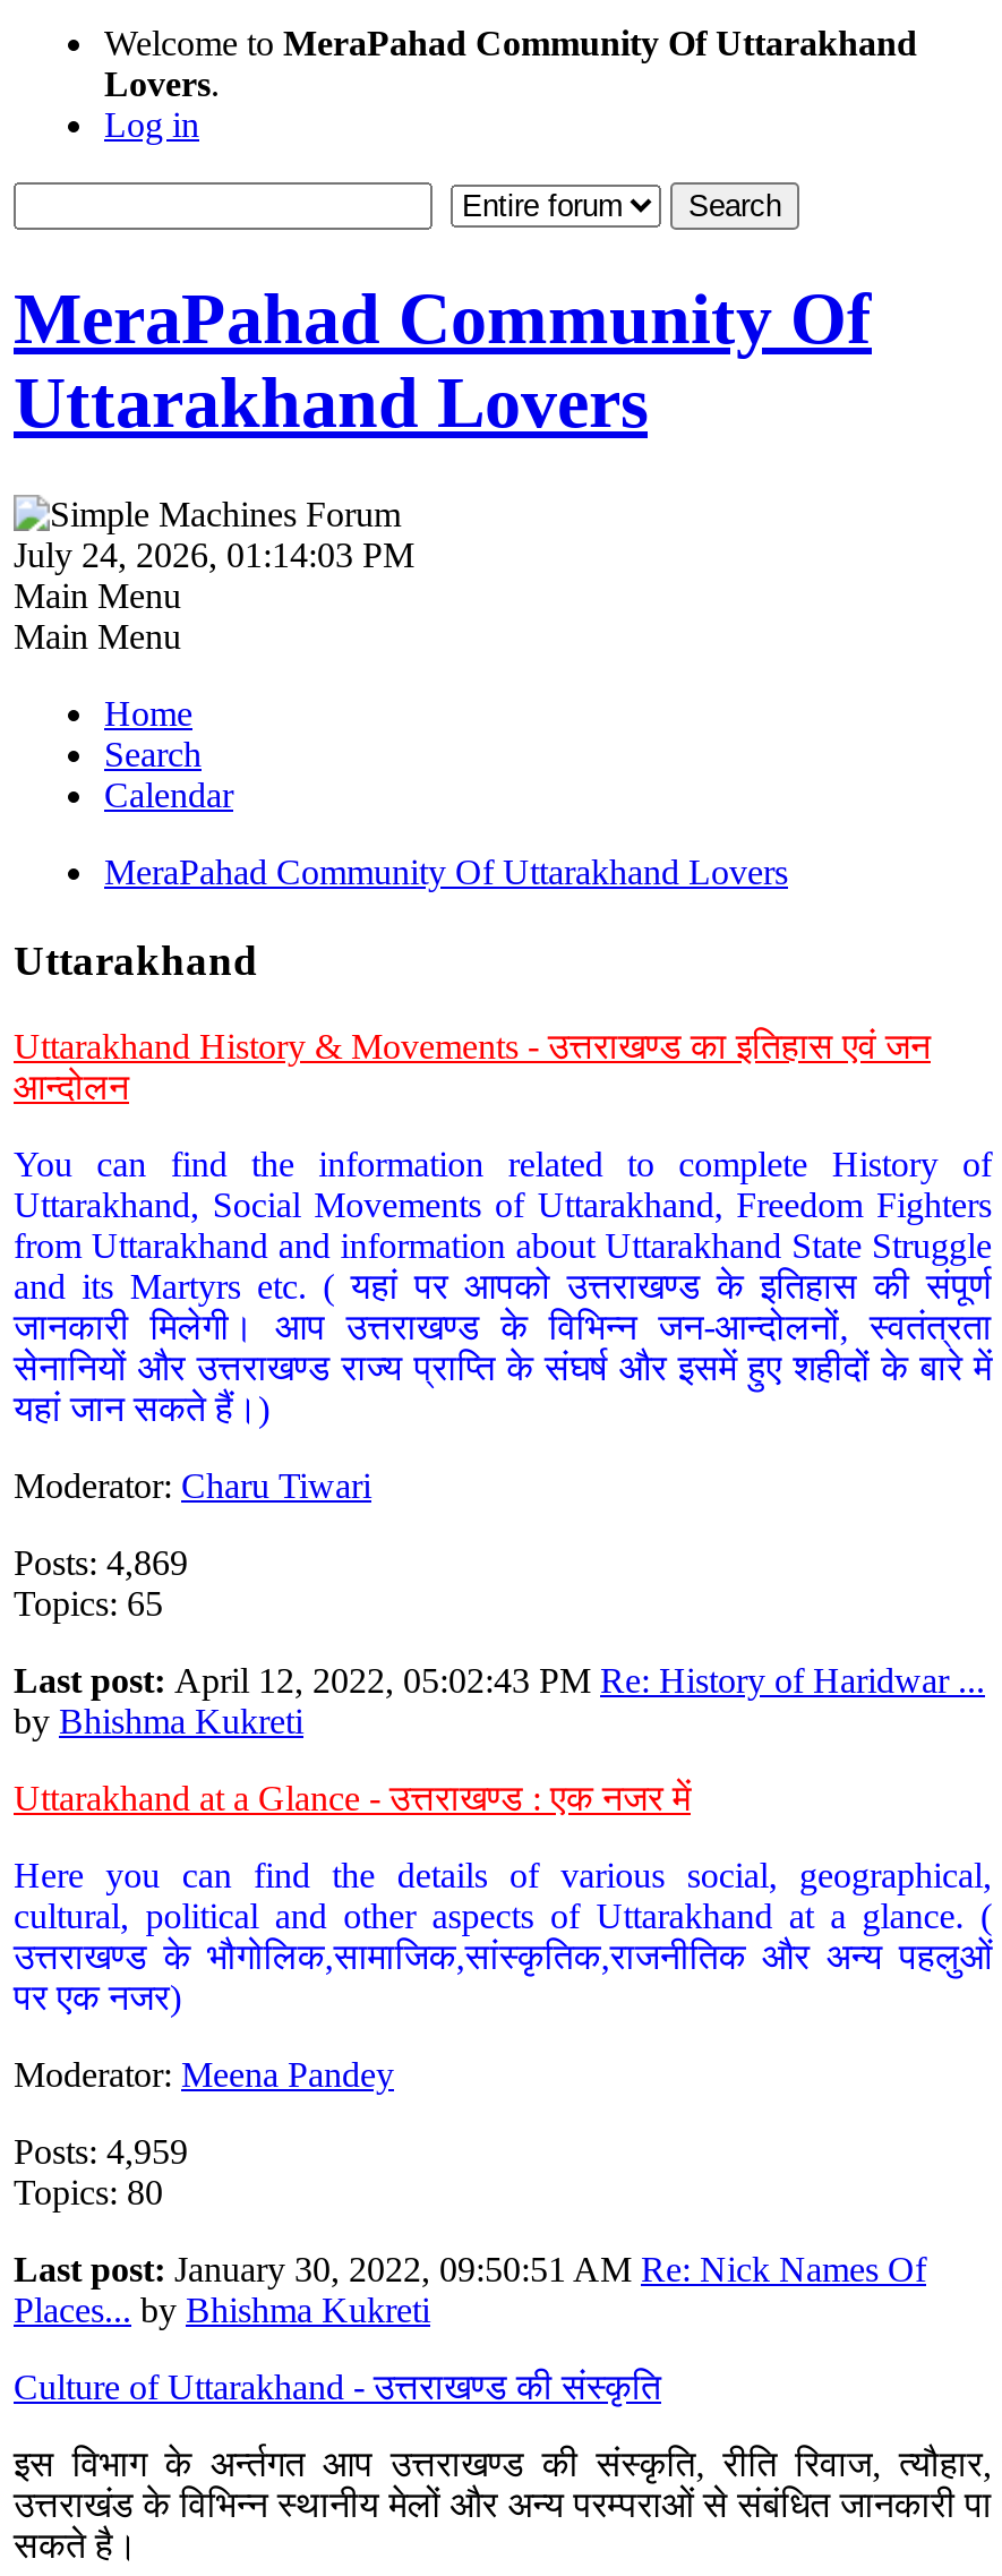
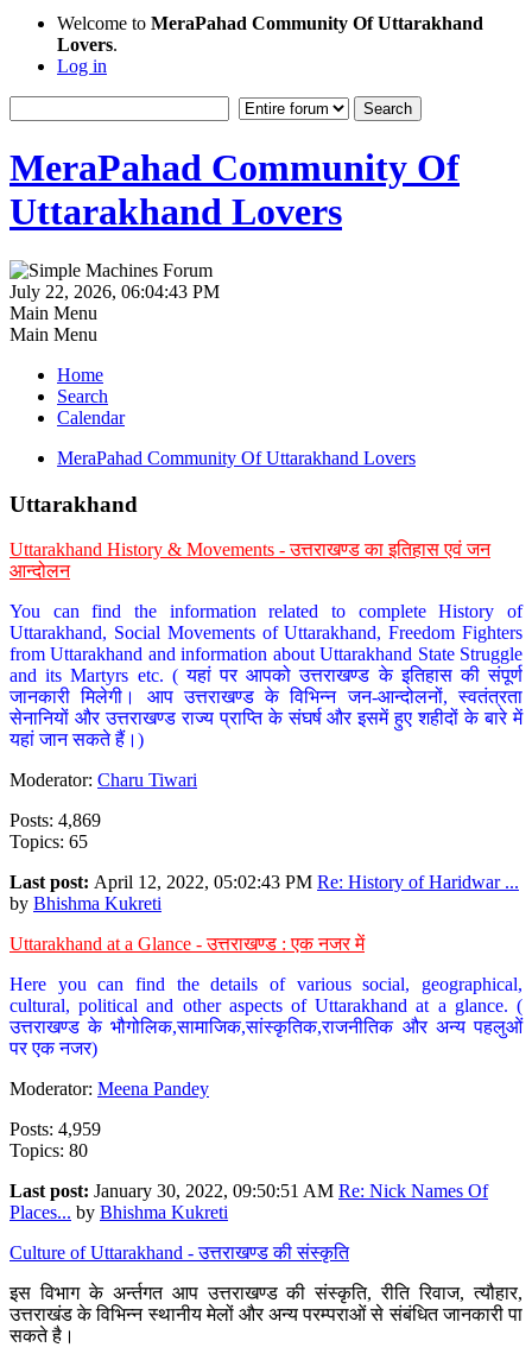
- July 24, 2026, 01:14:03 PM
+ July 22, 2026, 06:04:43 PM
